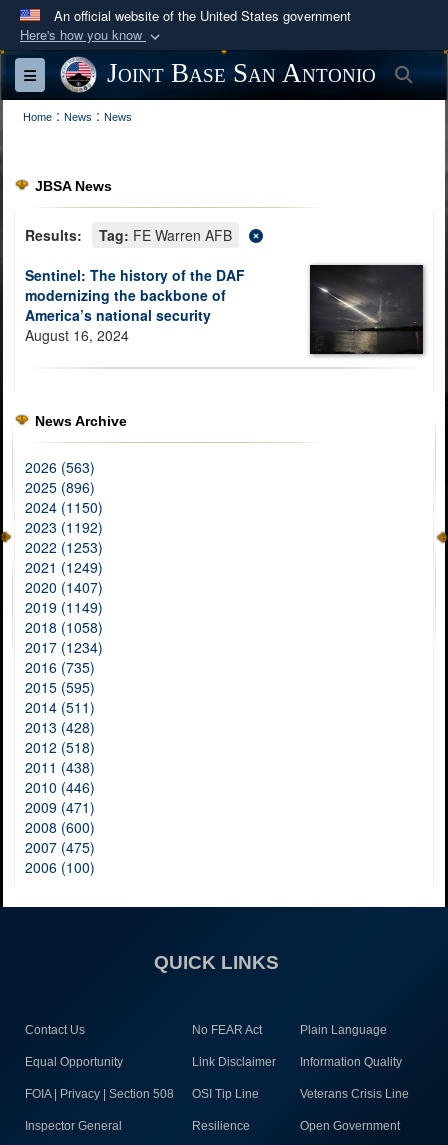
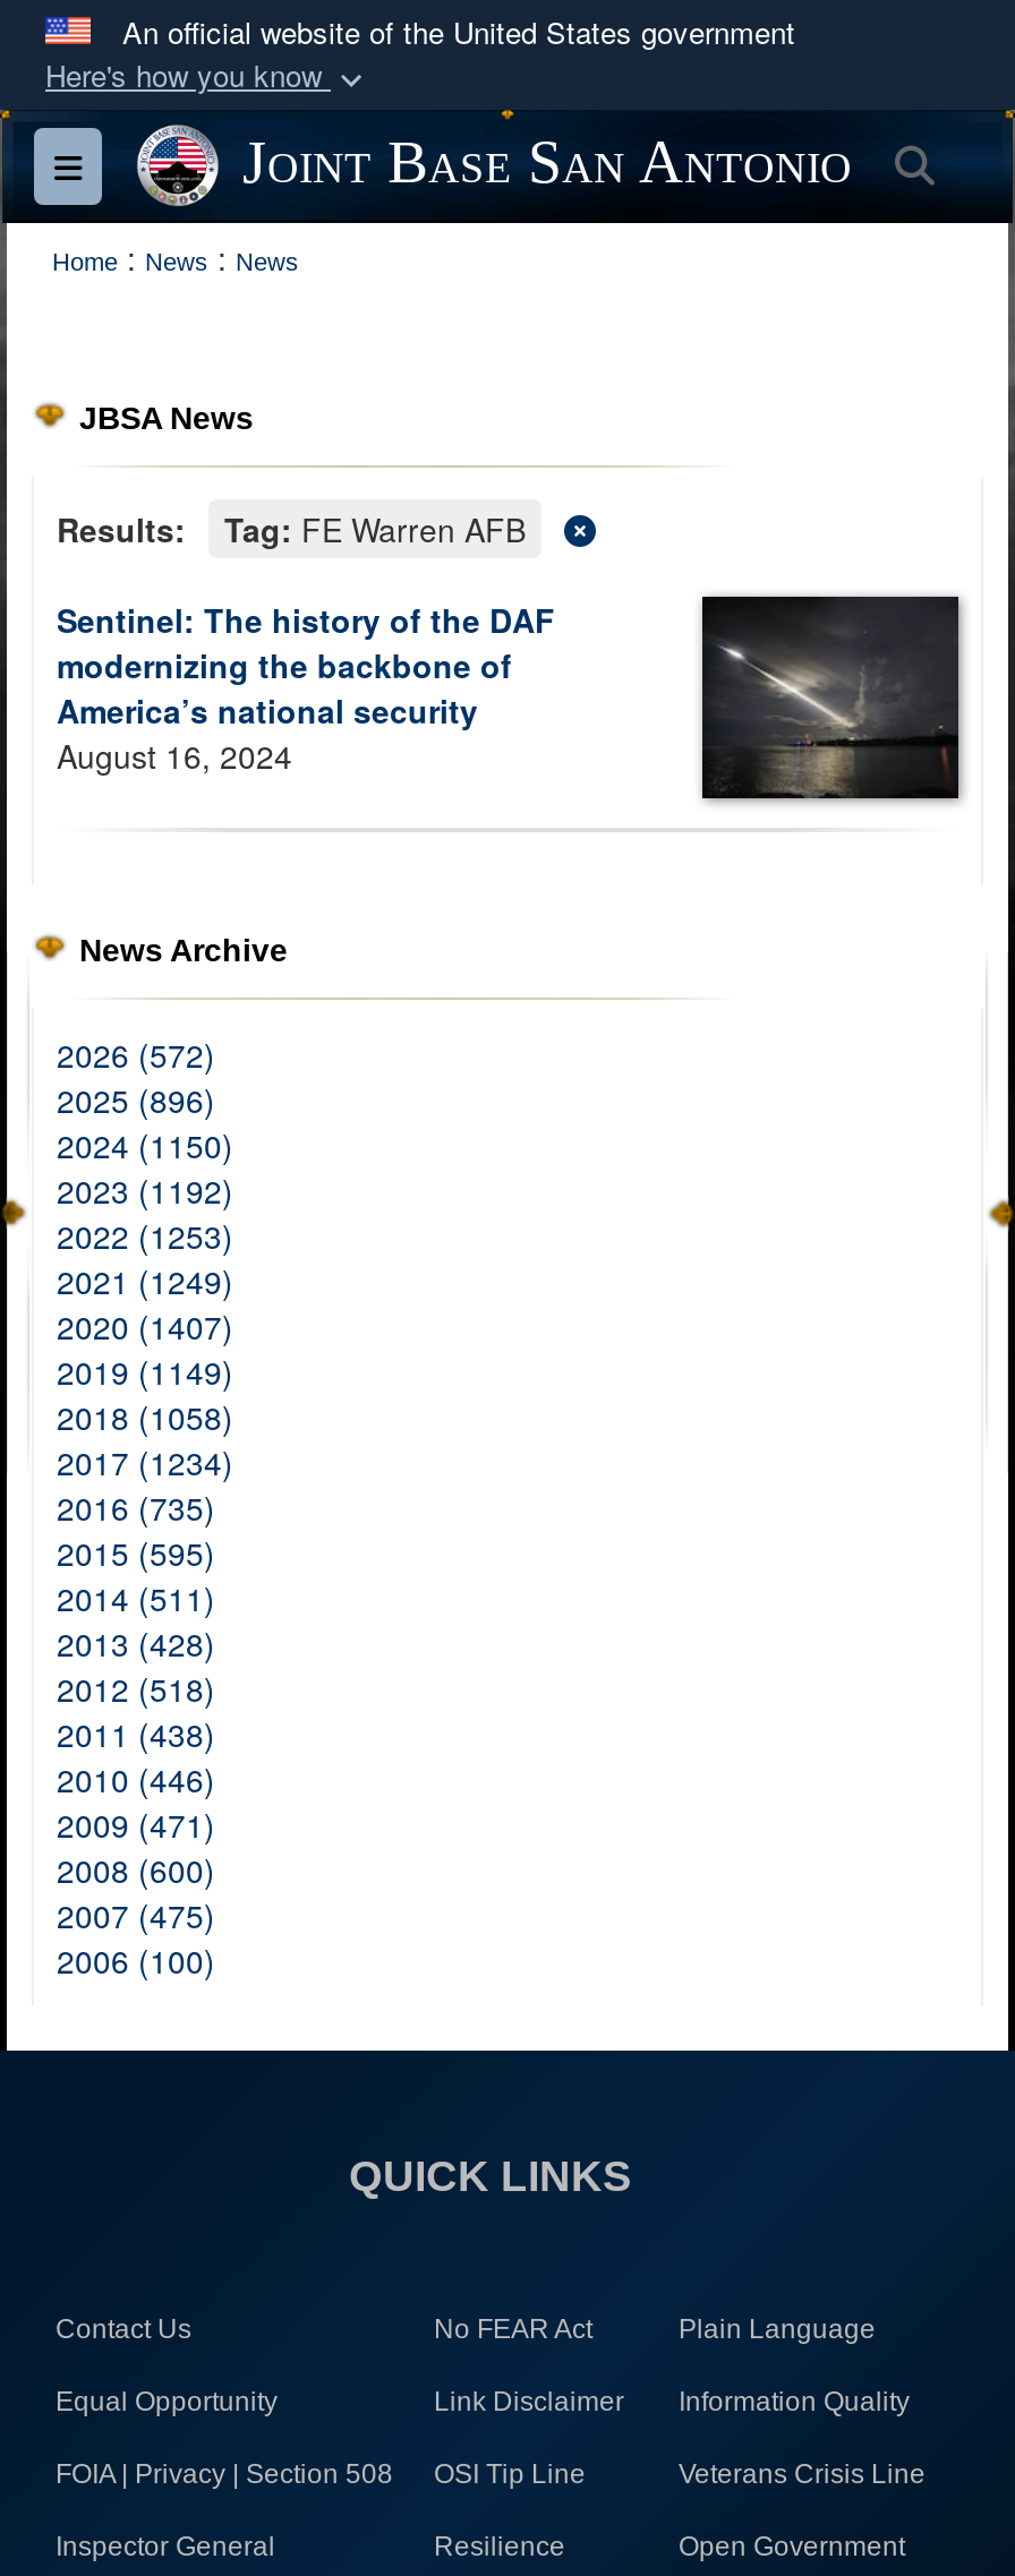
- 2026 (563)
+ 2026 (572)
